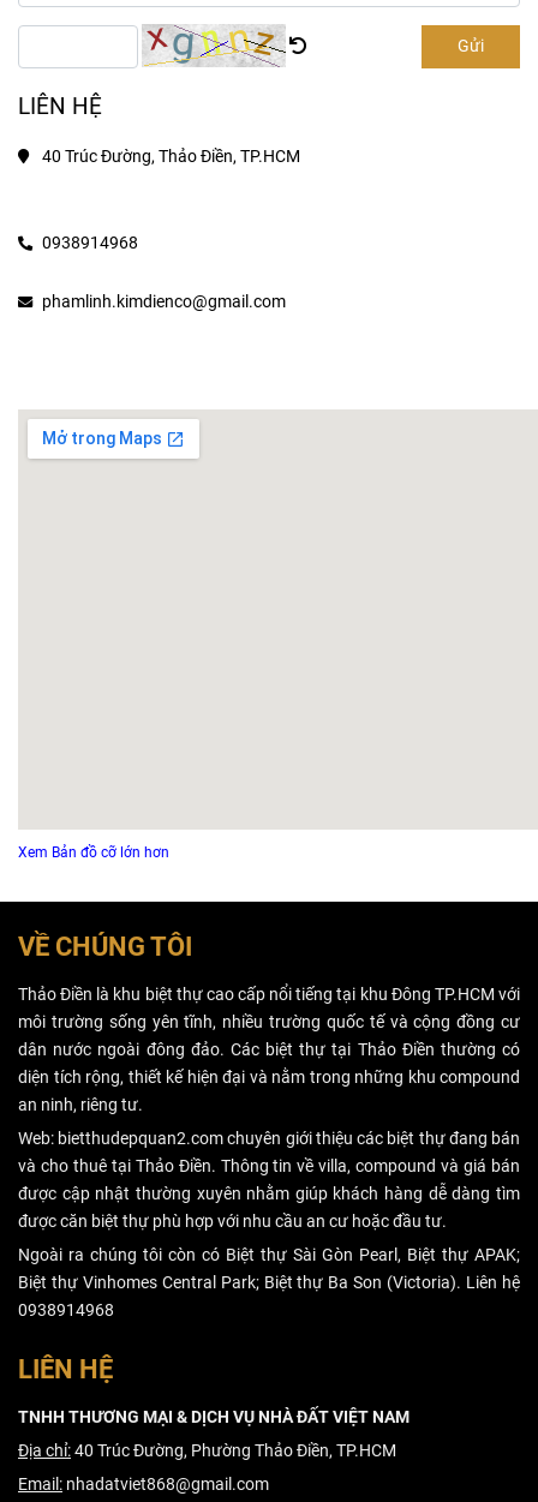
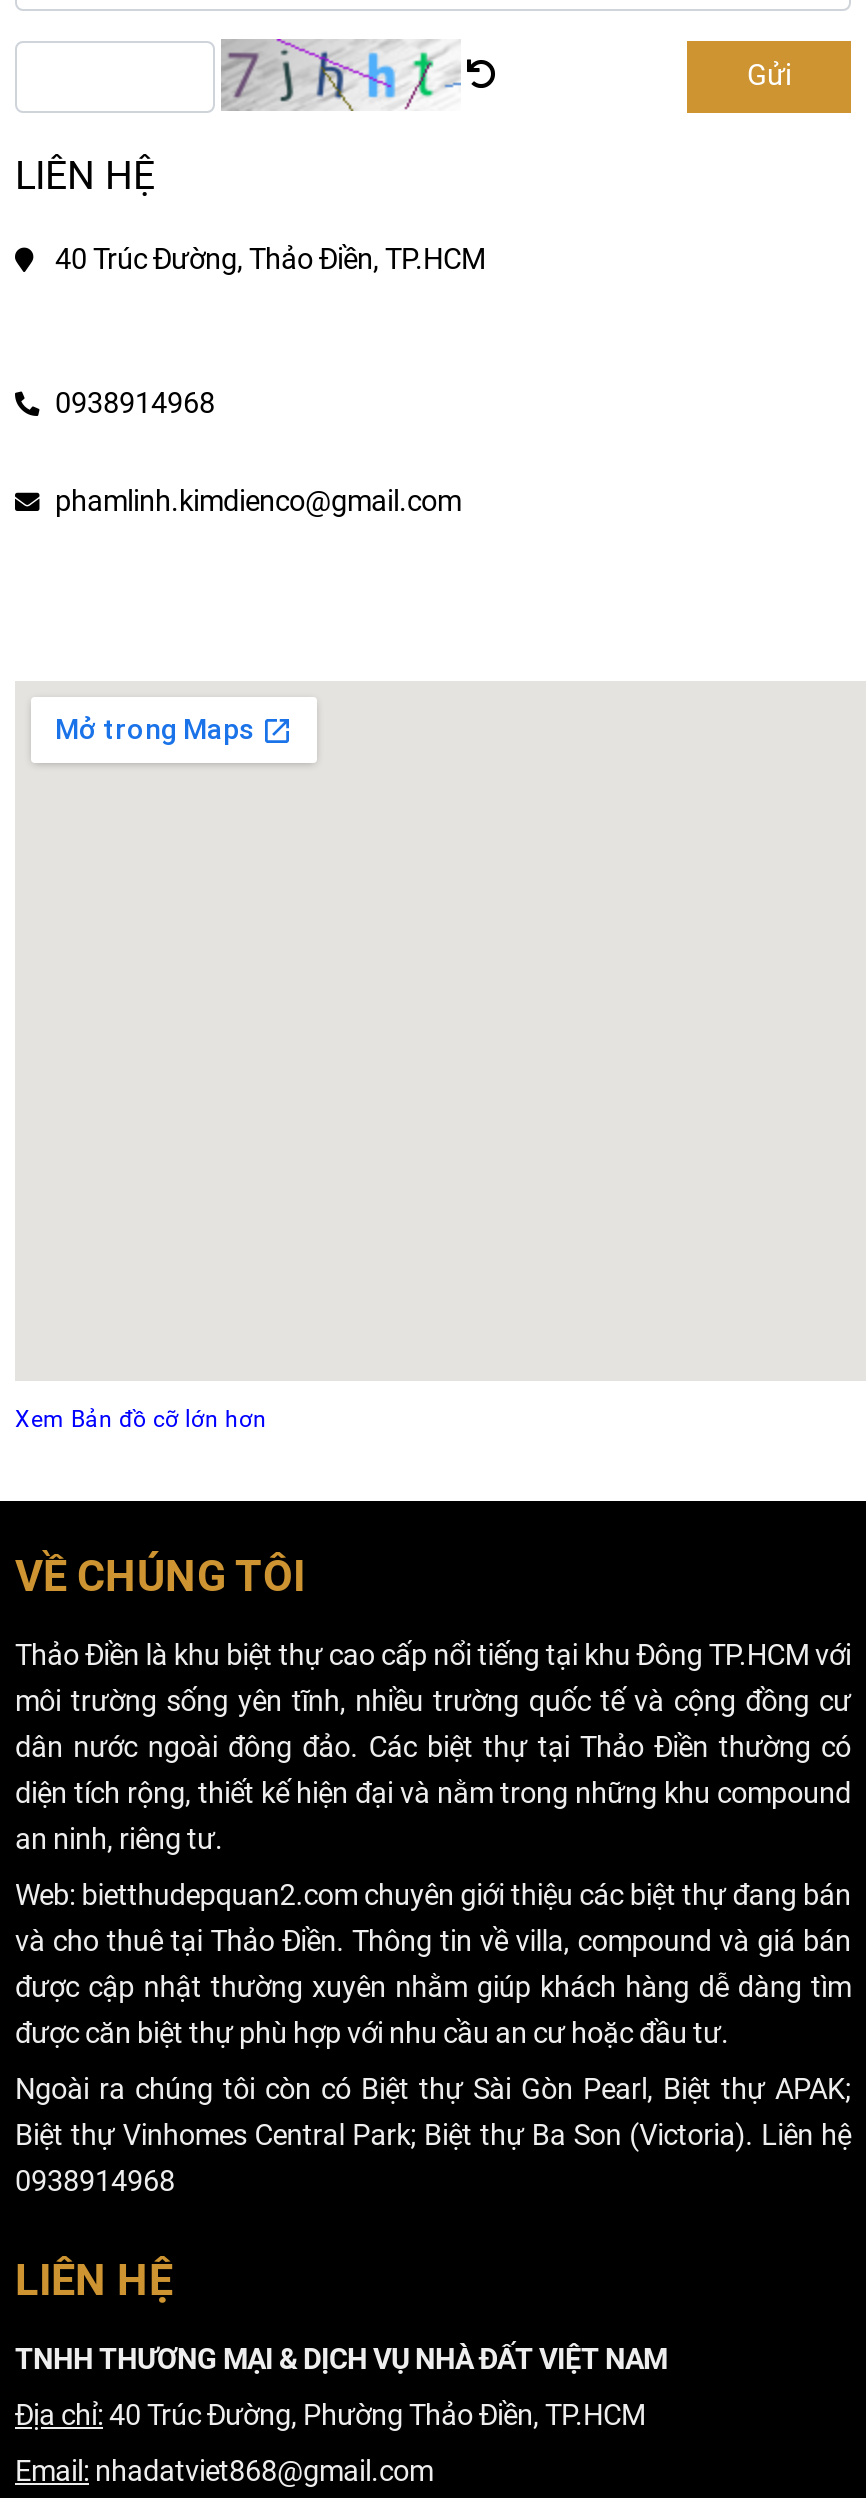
- [image]
+ [image]
